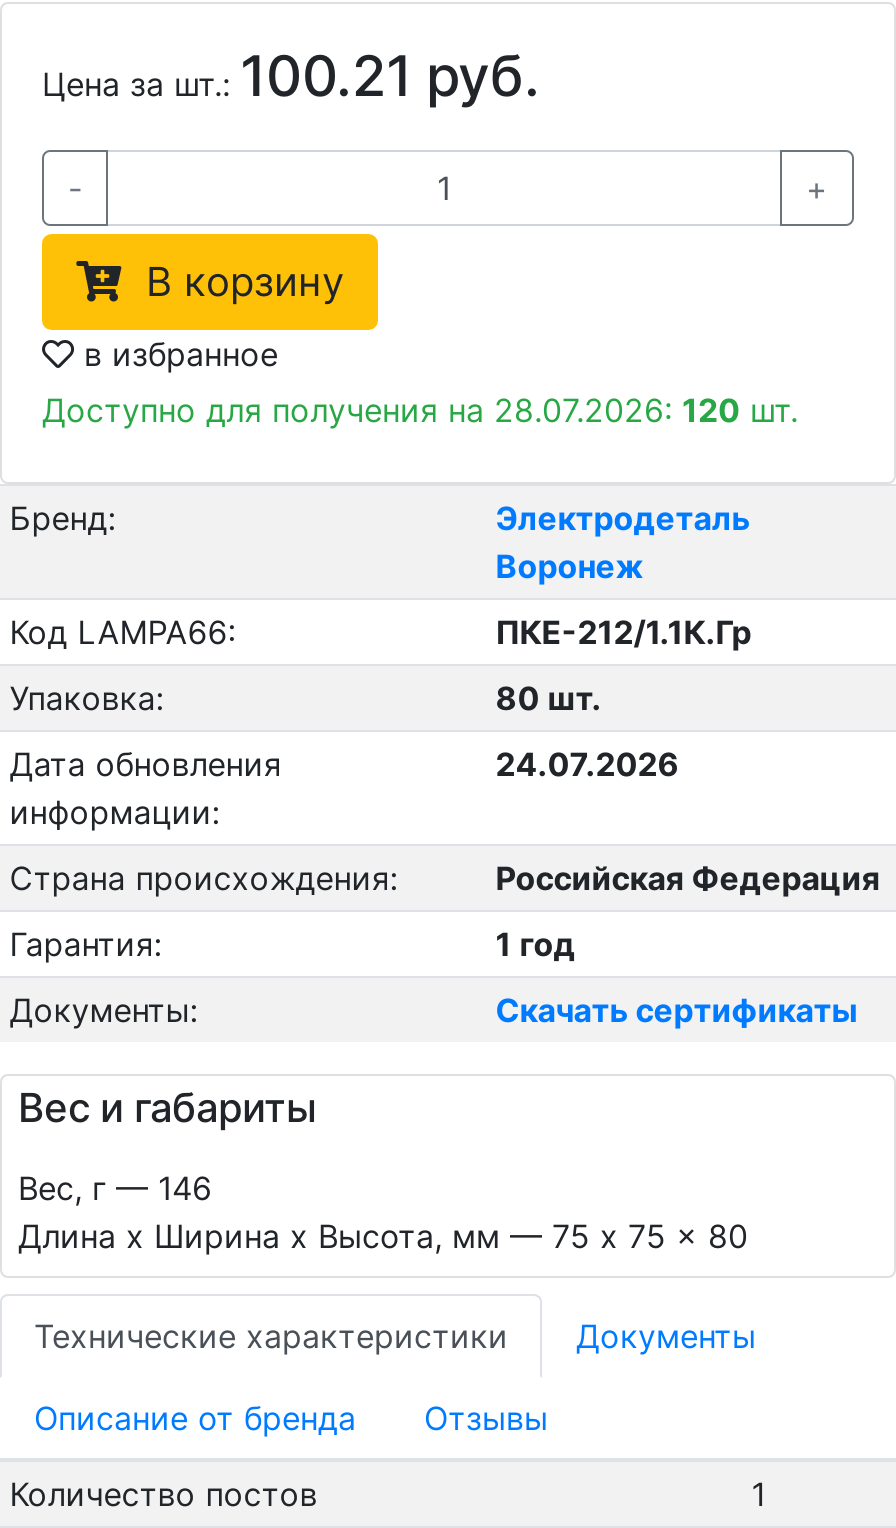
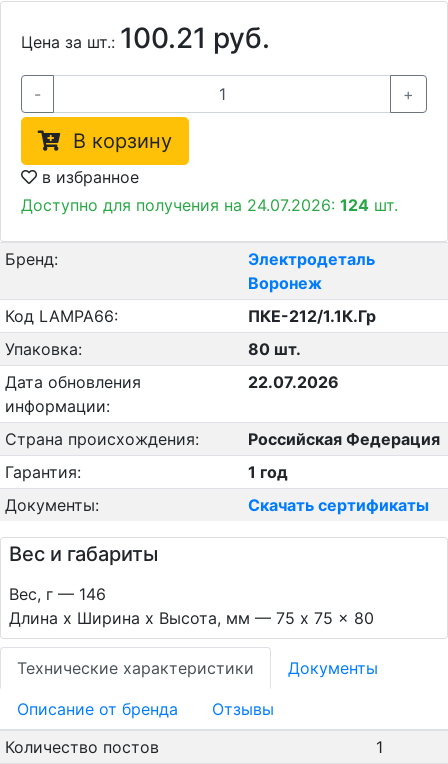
- Доступно для получения на 28.07.2026: 120 шт.
+ Доступно для получения на 24.07.2026: 124 шт.

- 24.07.2026
+ 22.07.2026
